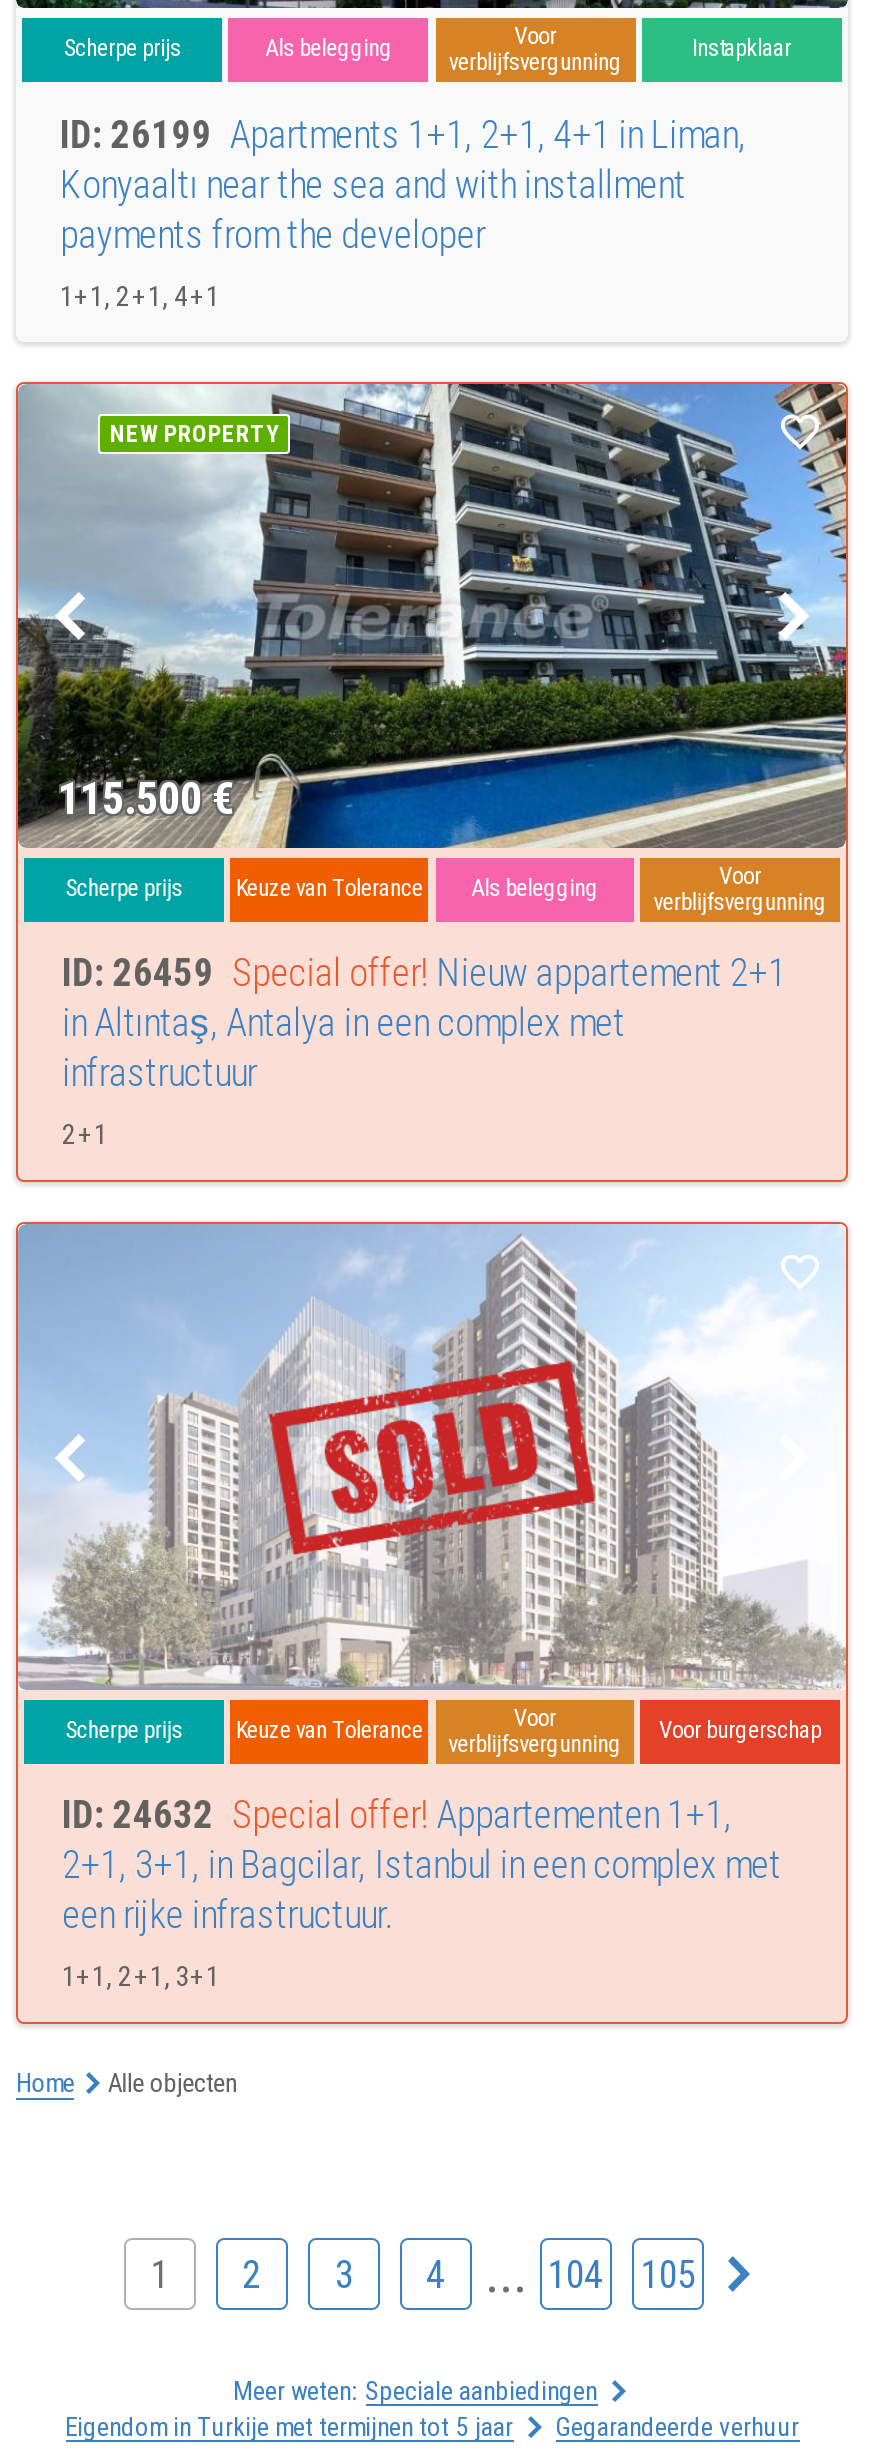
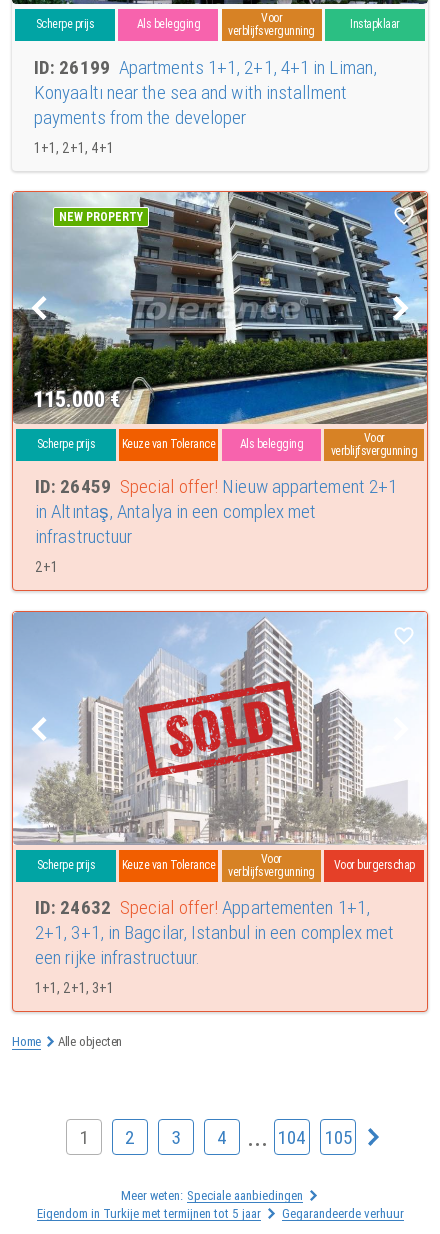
- 115.500€
+ 115.000€
